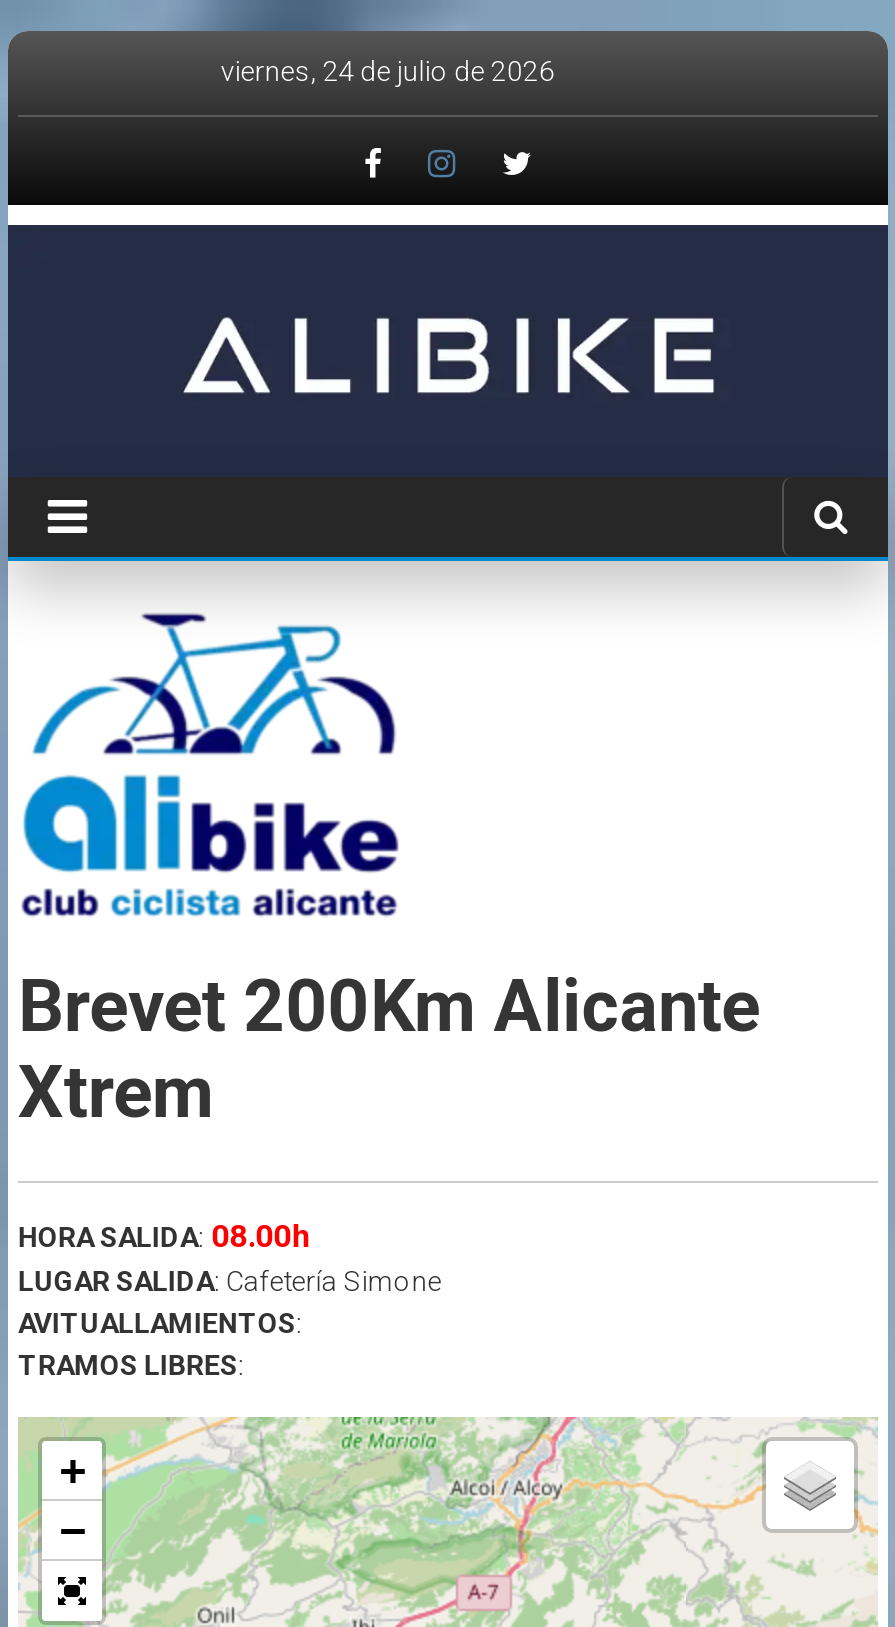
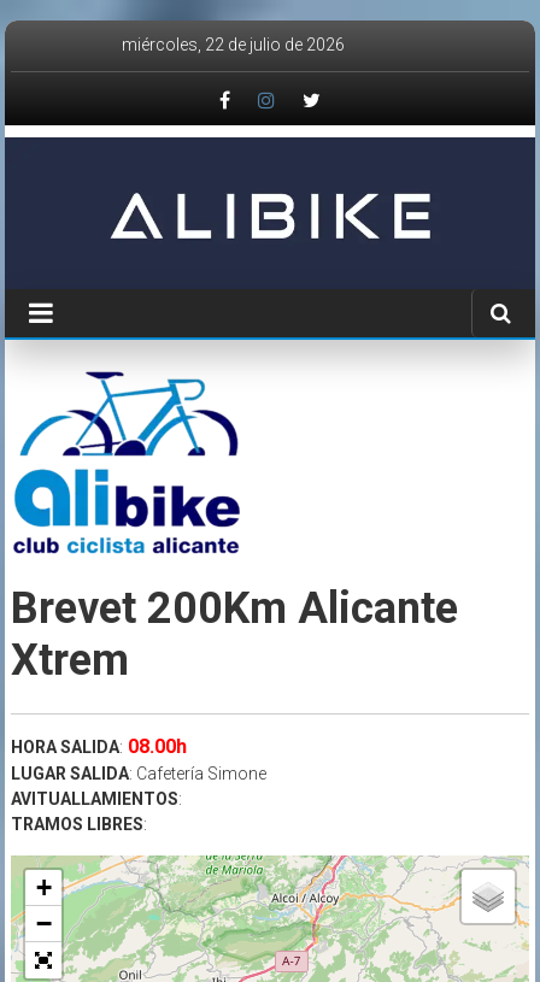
- viernes, 24 de julio de 2026
+ miércoles, 22 de julio de 2026
